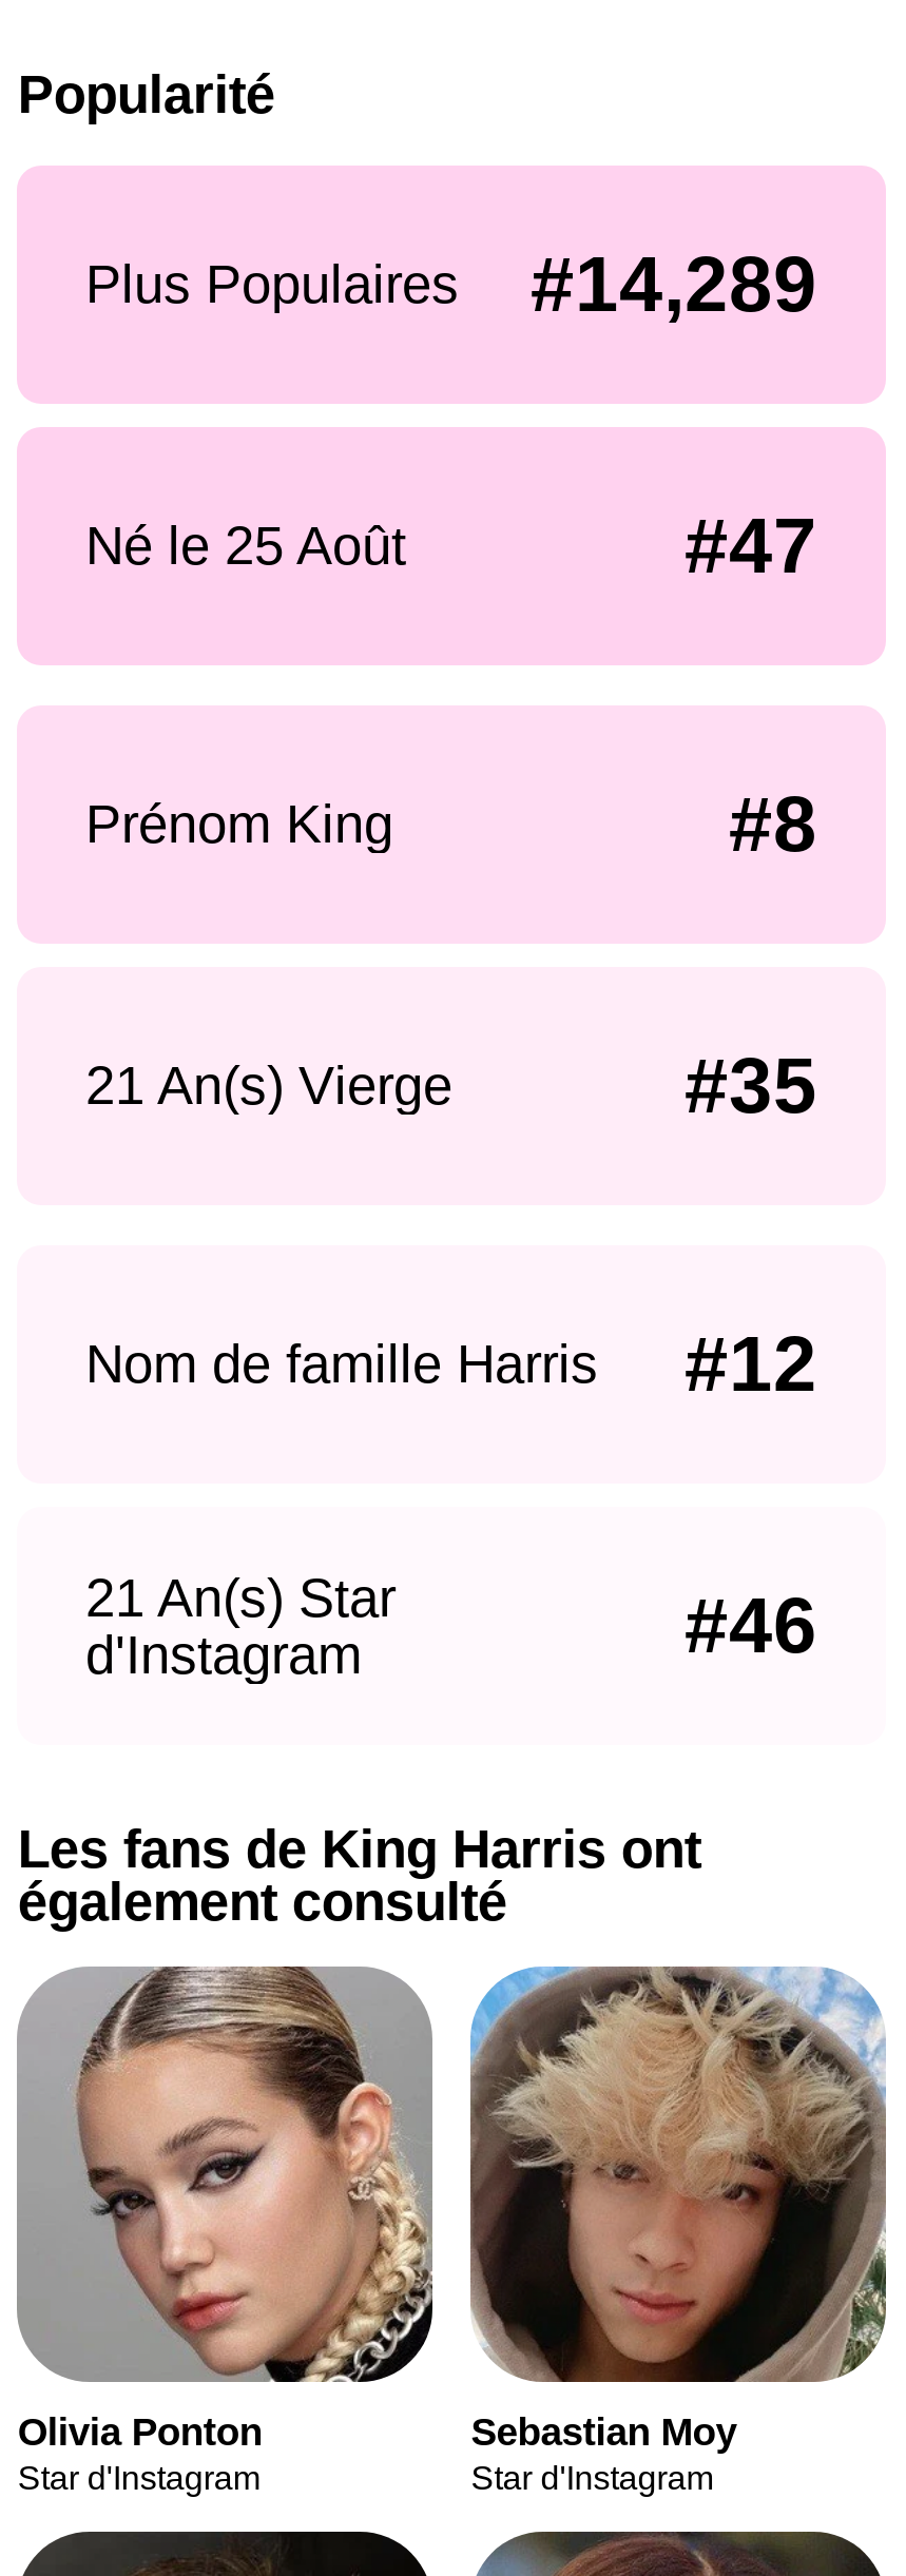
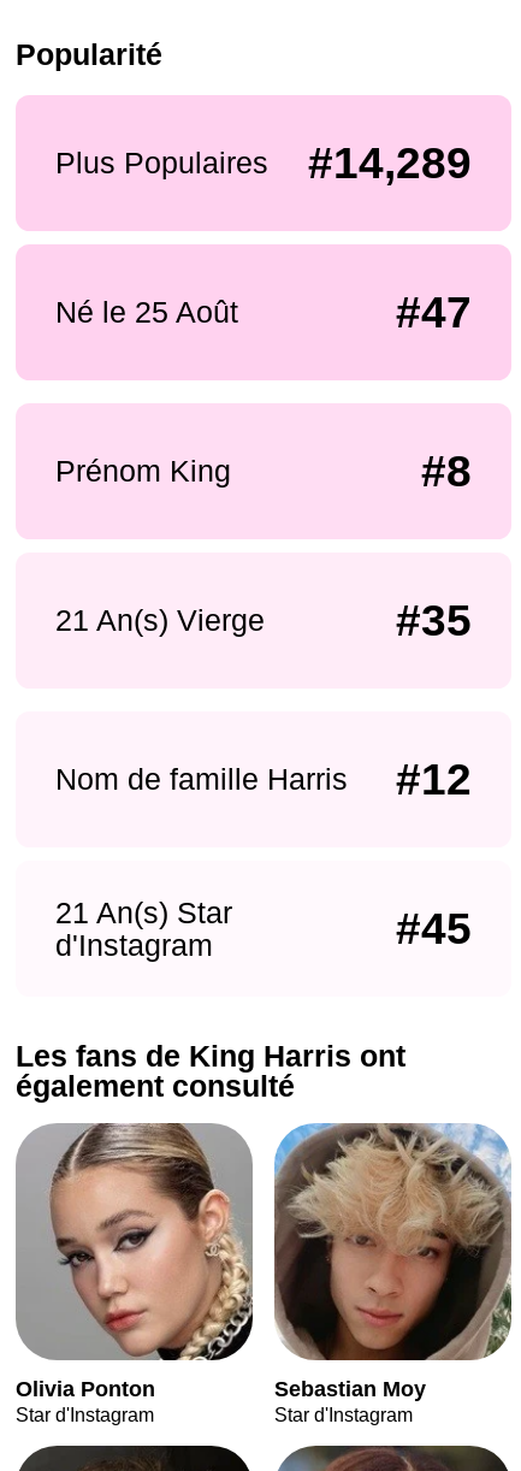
- #46
+ #45
